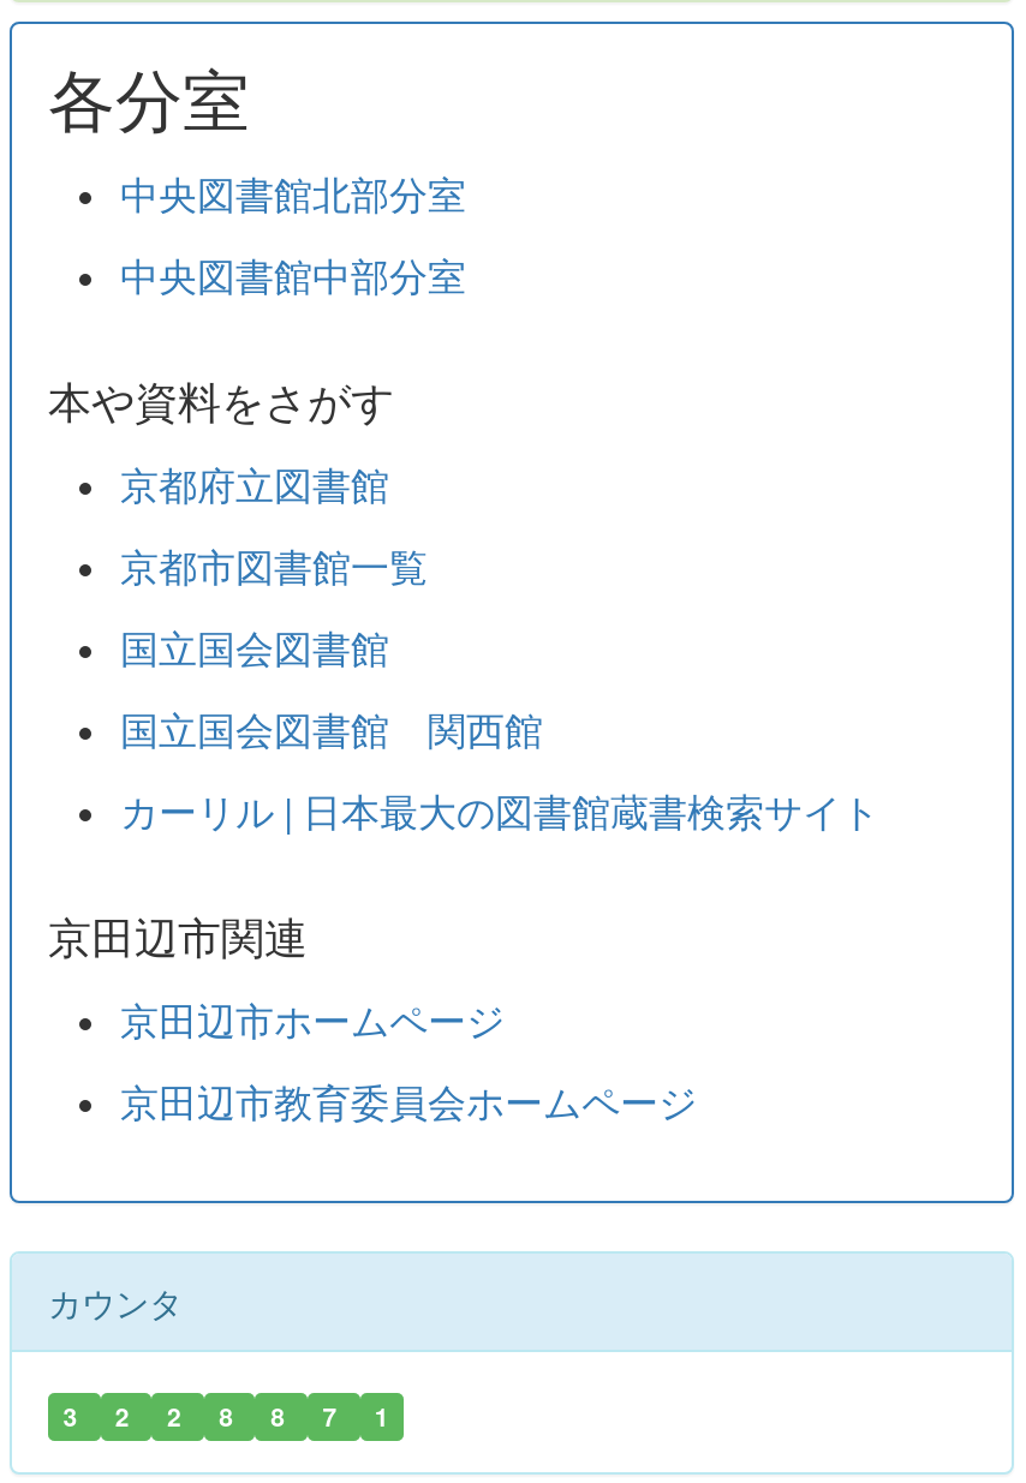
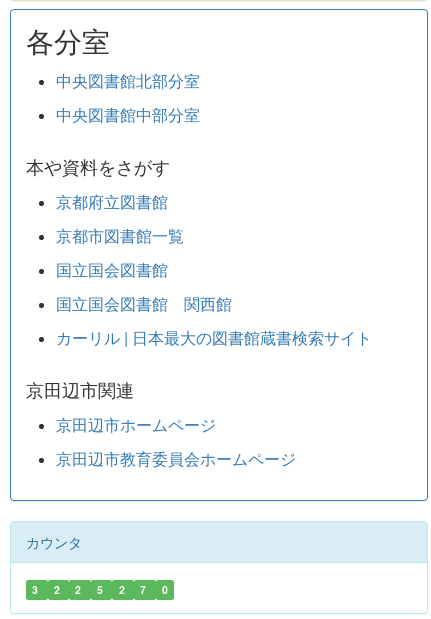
- 8
+ 5

- 8
+ 2

- 1
+ 0
